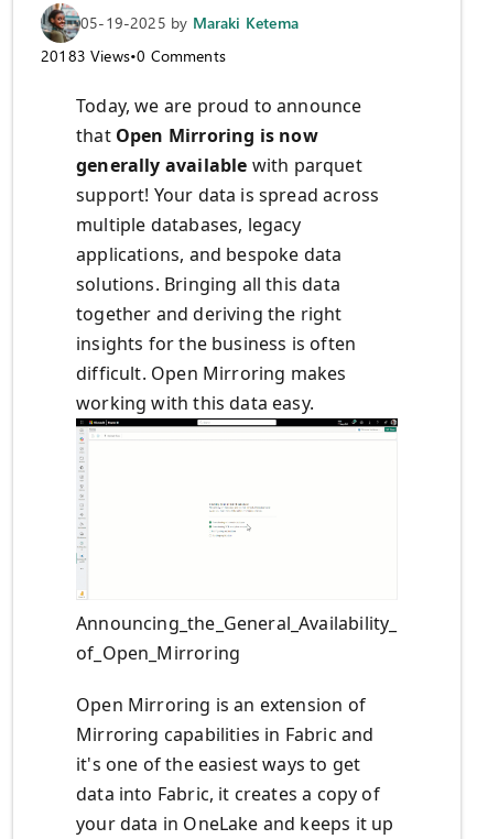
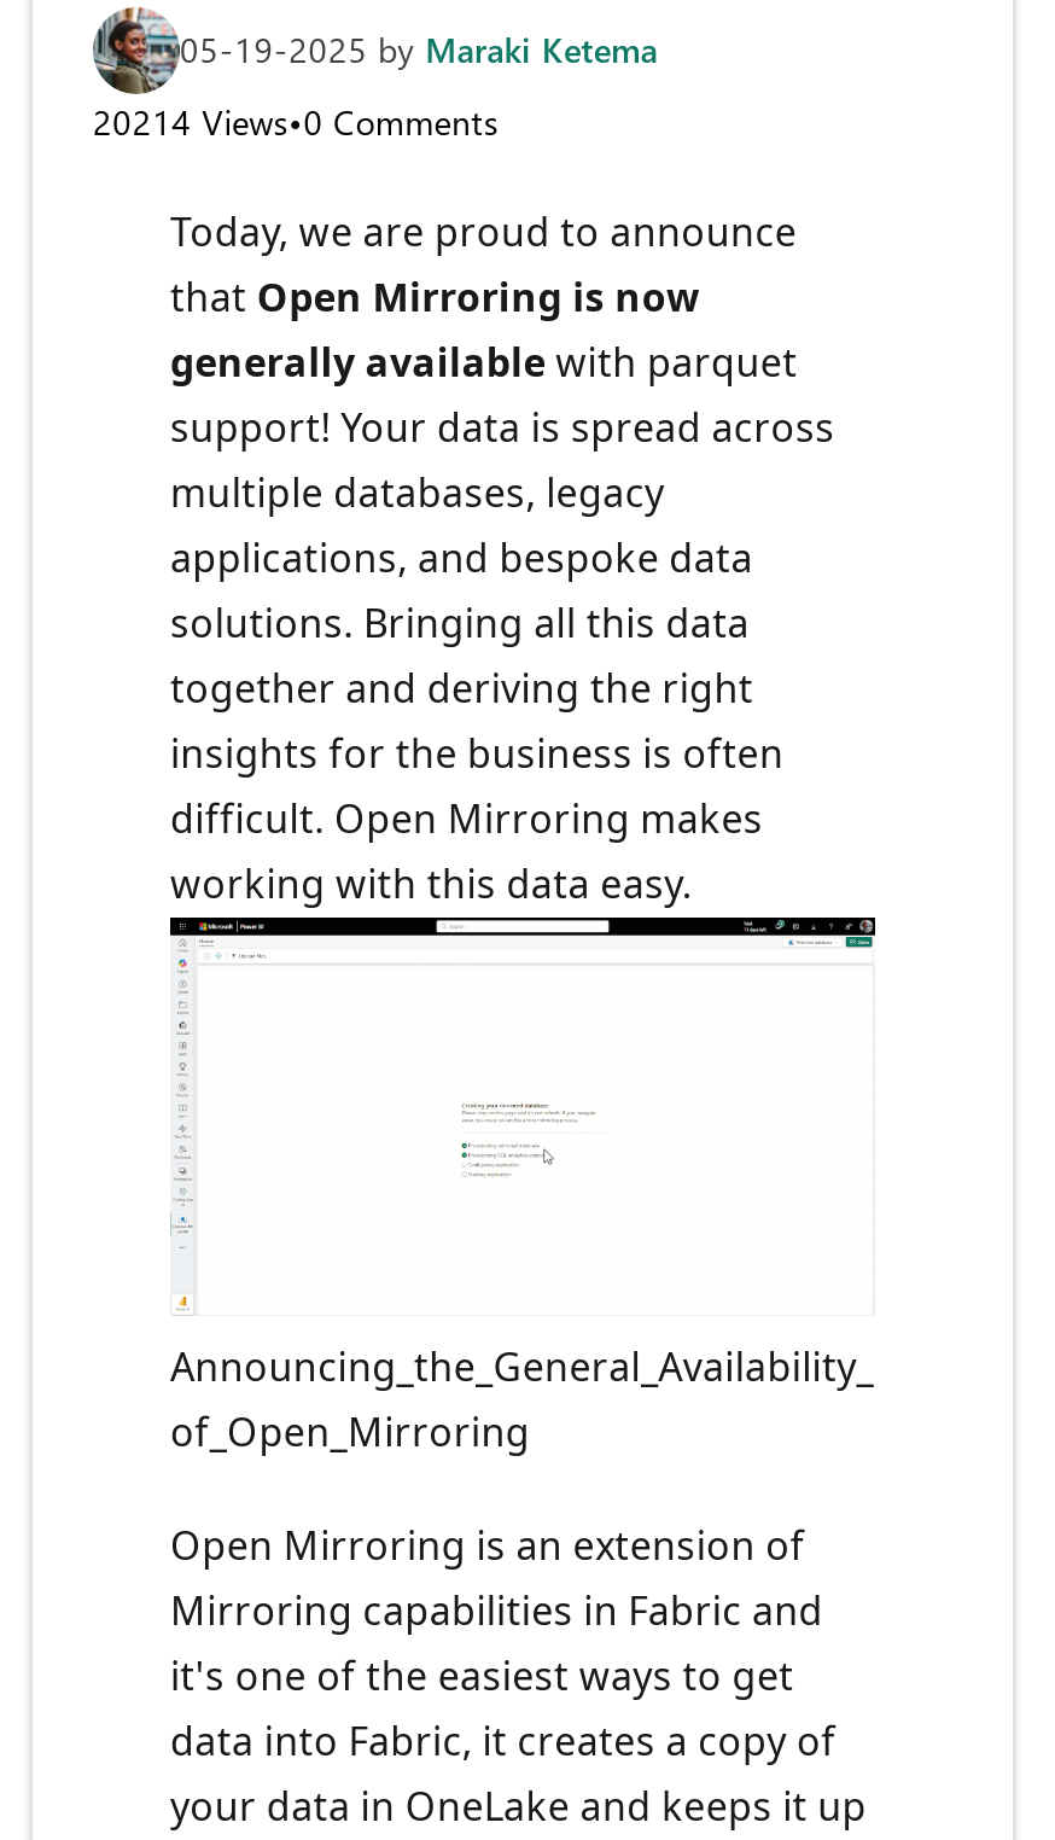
- 20183 Views•0 Comments
+ 20214 Views•0 Comments
